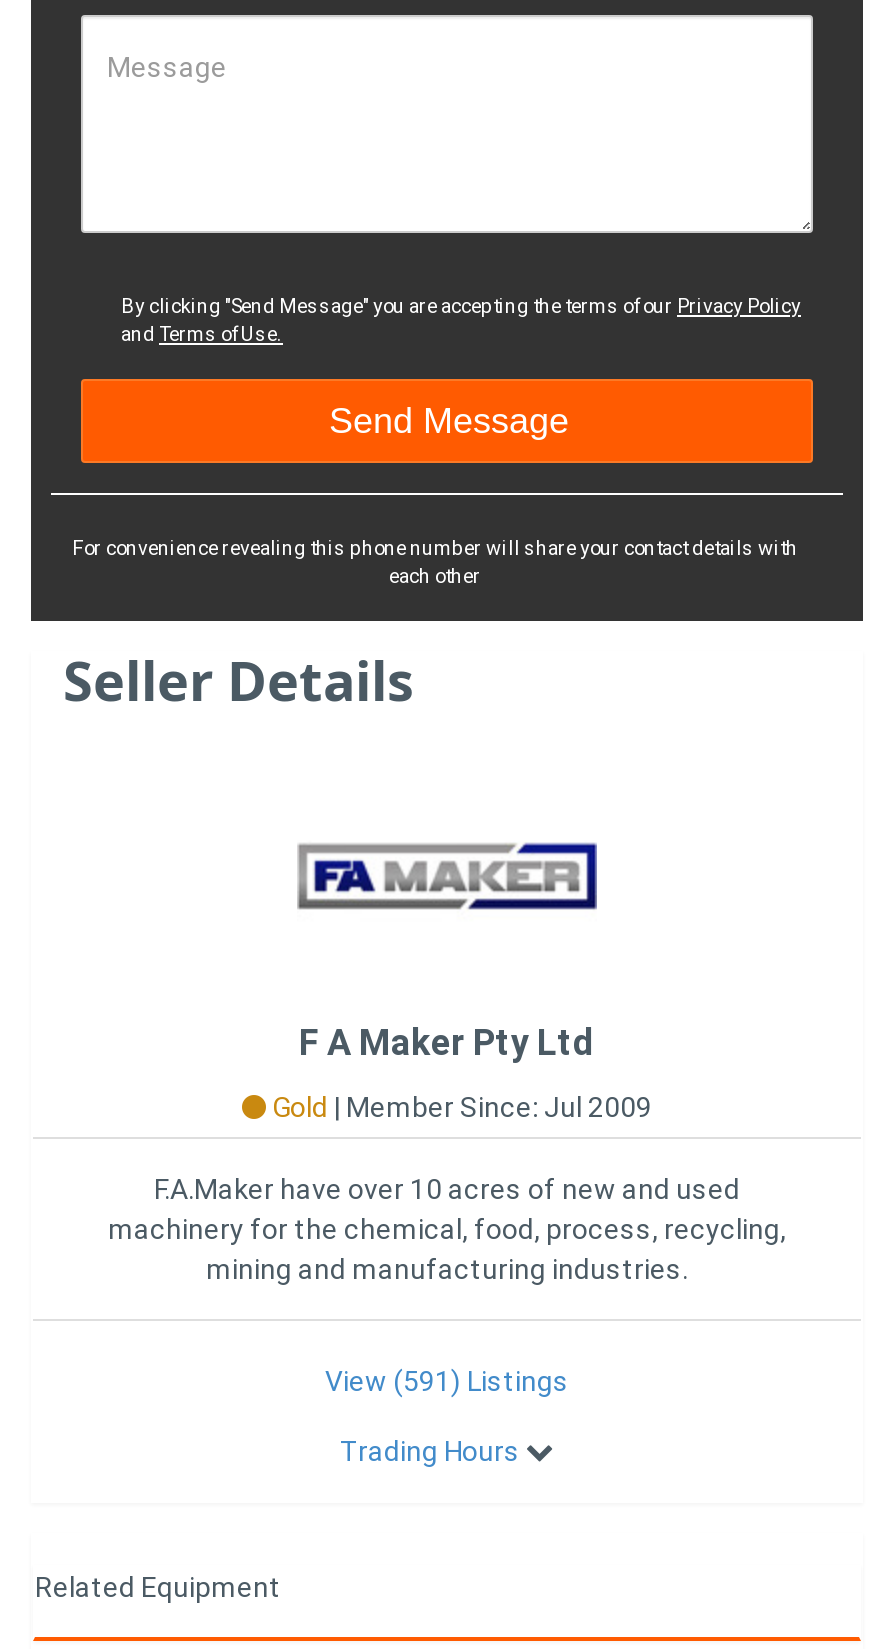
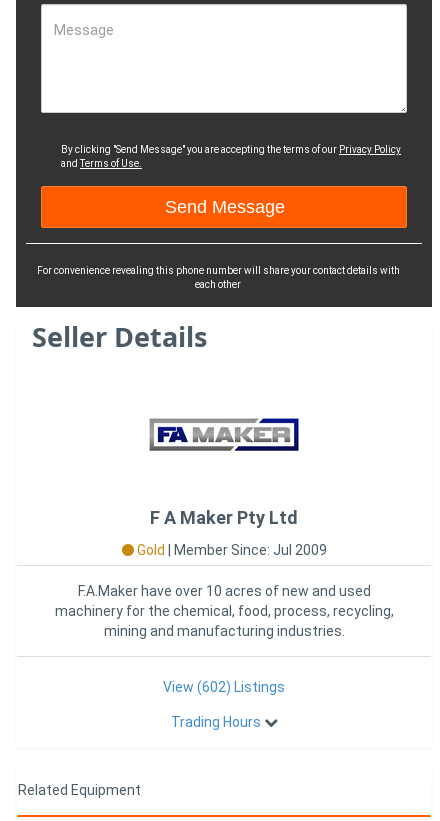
- View (591) Listings
+ View (602) Listings
